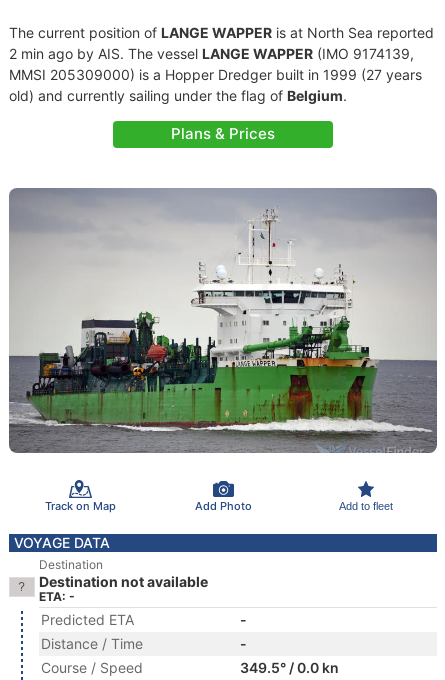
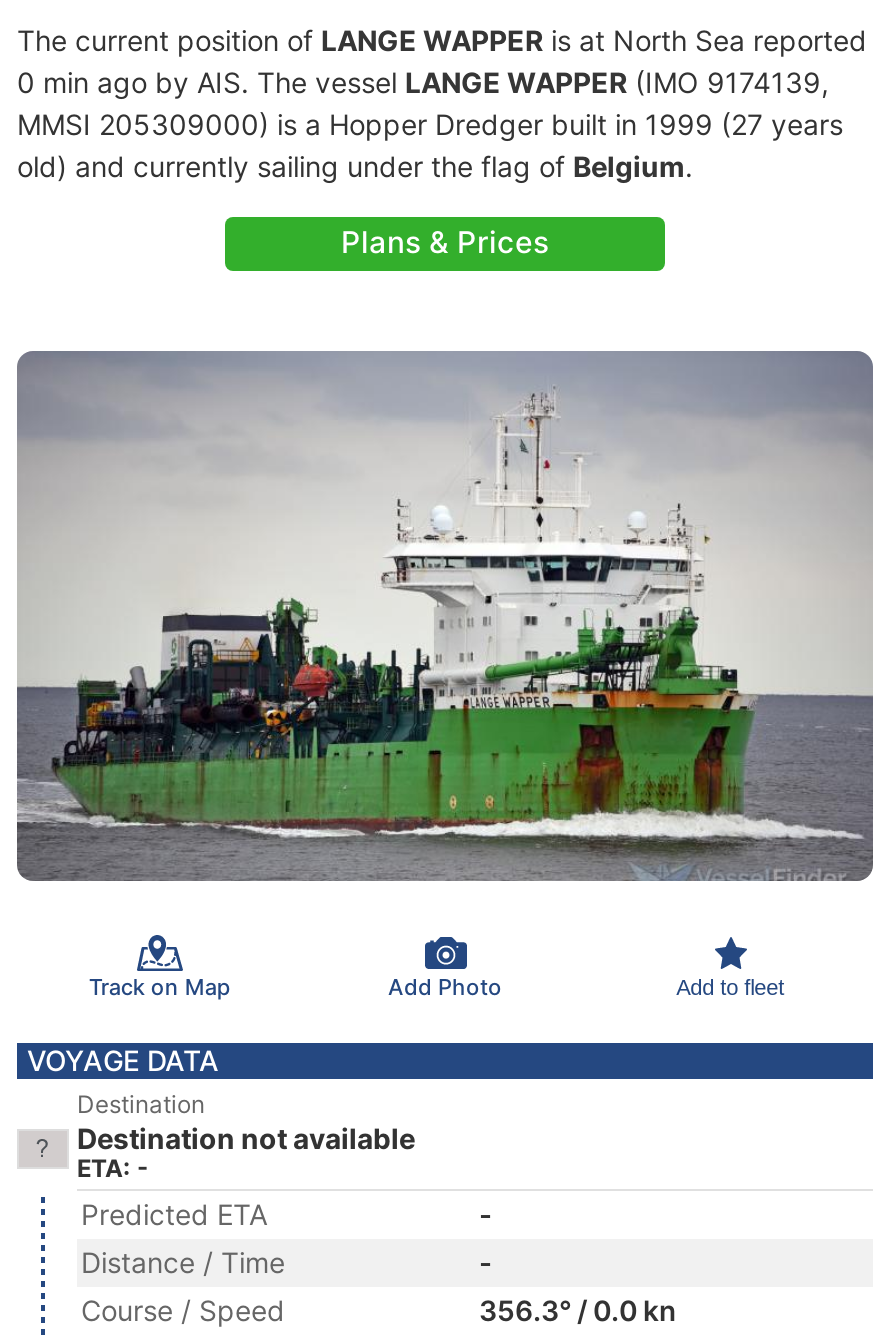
- 2 min ago by AIS. The vessel LANGE WAPPER (IMO 9174139,
+ 0 min ago by AIS. The vessel LANGE WAPPER (IMO 9174139,

- 349.5° / 0.0 kn
+ 356.3° / 0.0 kn
